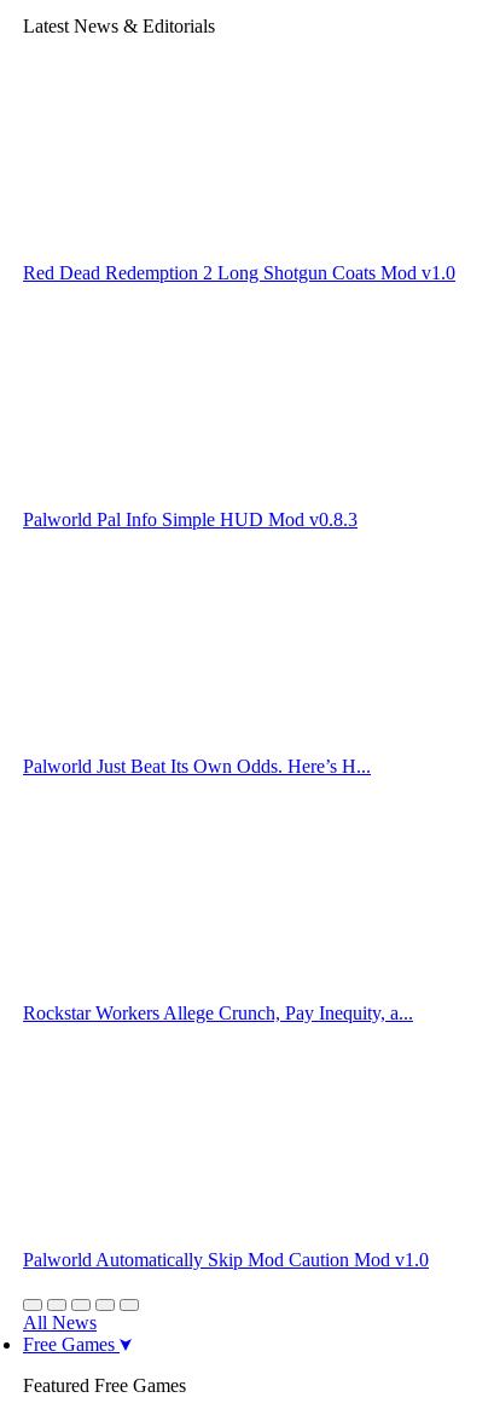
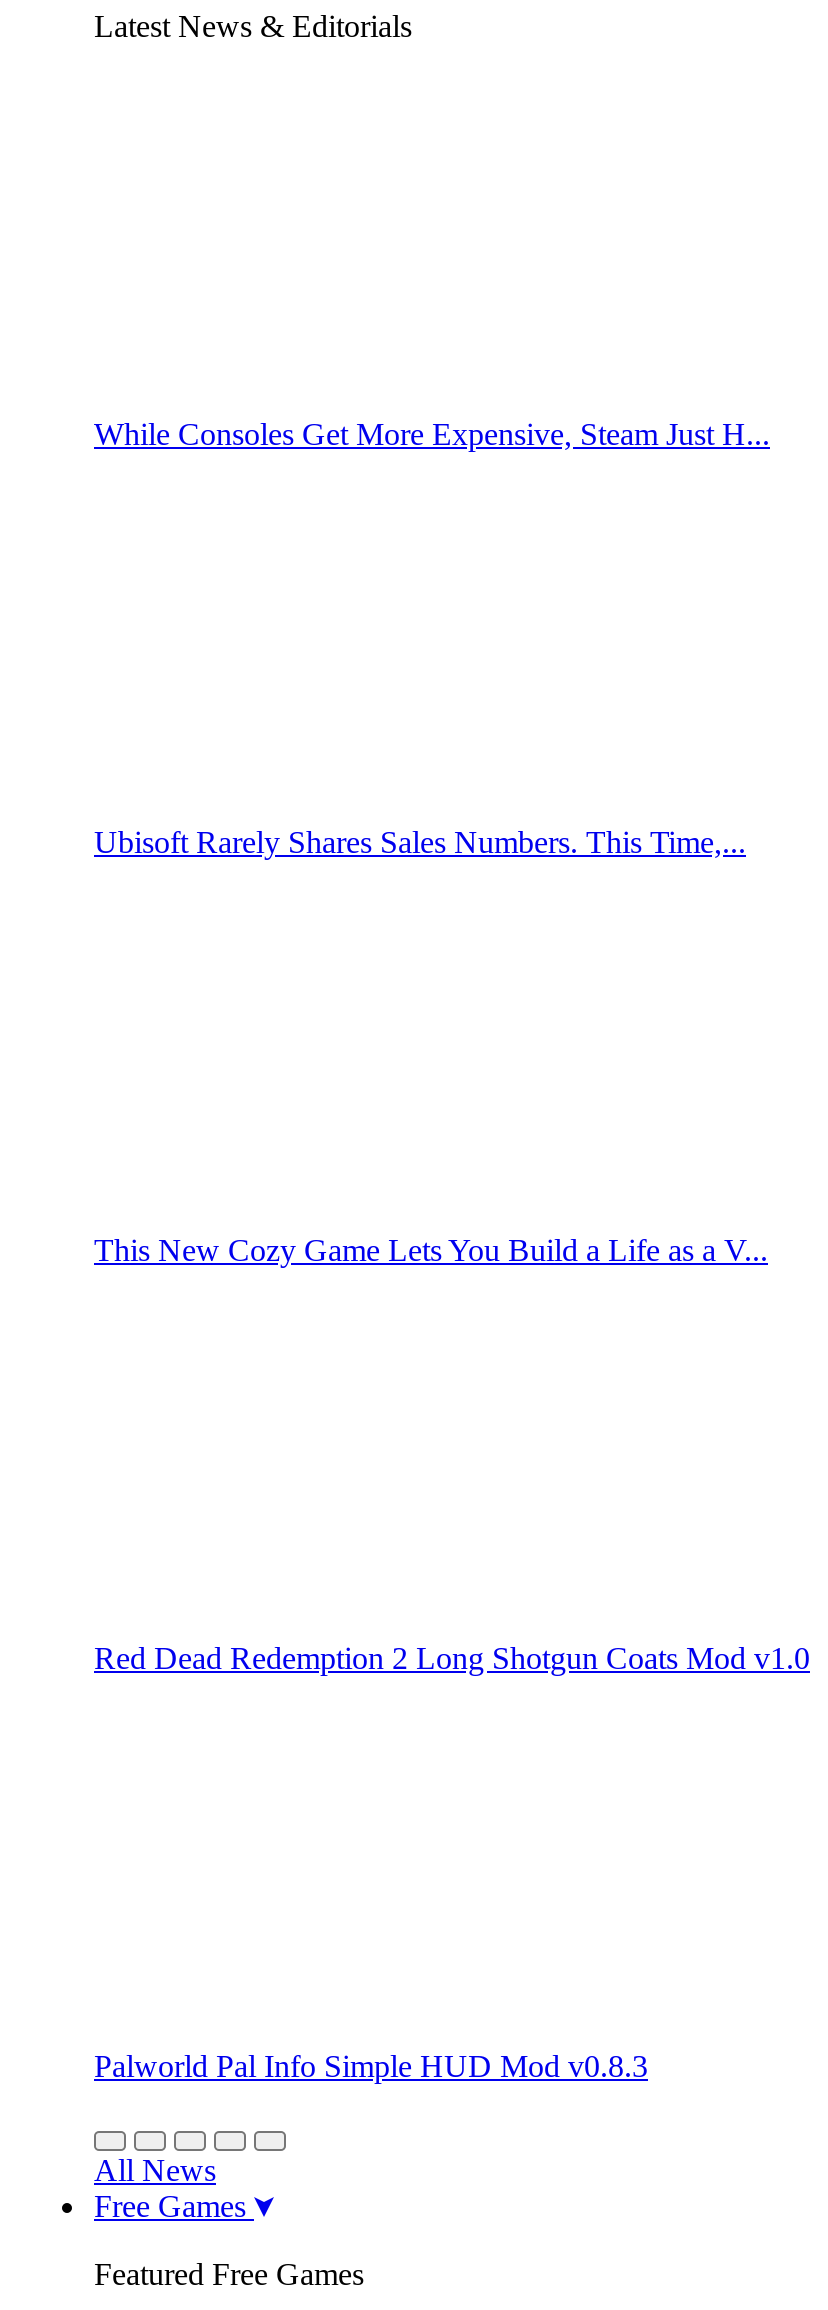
+ While Consoles Get More Expensive, Steam Just H...

+ Ubisoft Rarely Shares Sales Numbers. This Time,...

+ This New Cozy Game Lets You Build a Life as a V...

moved down: Red Dead Redemption 2 Long Shotgun Coats Mod v1.0 | Palworld Pal Info Simple HUD Mod v0.8.3

- Palworld Just Beat Its Own Odds. Here’s H...

- Rockstar Workers Allege Crunch, Pay Inequity, a...

- Palworld Automatically Skip Mod Caution Mod v1.0
